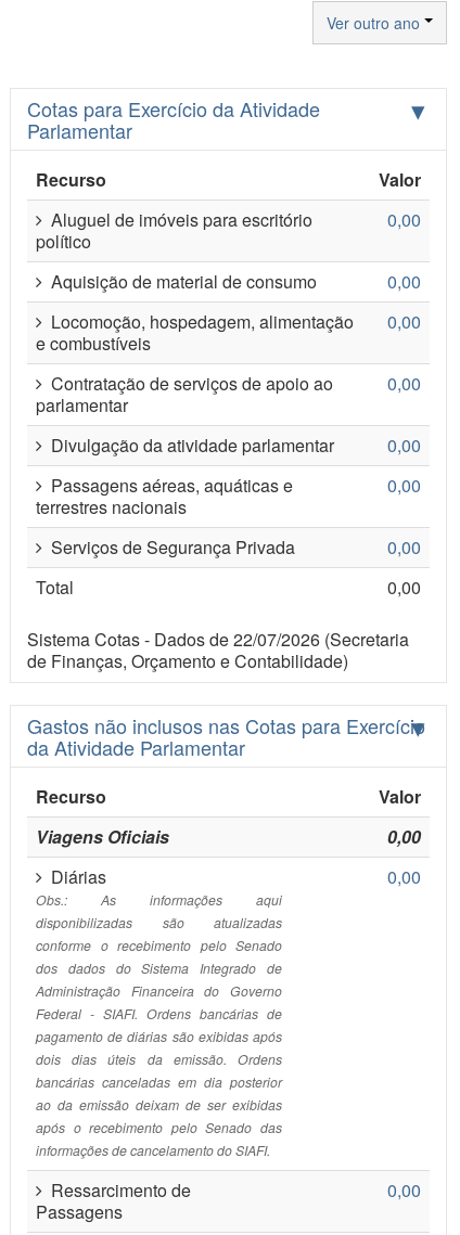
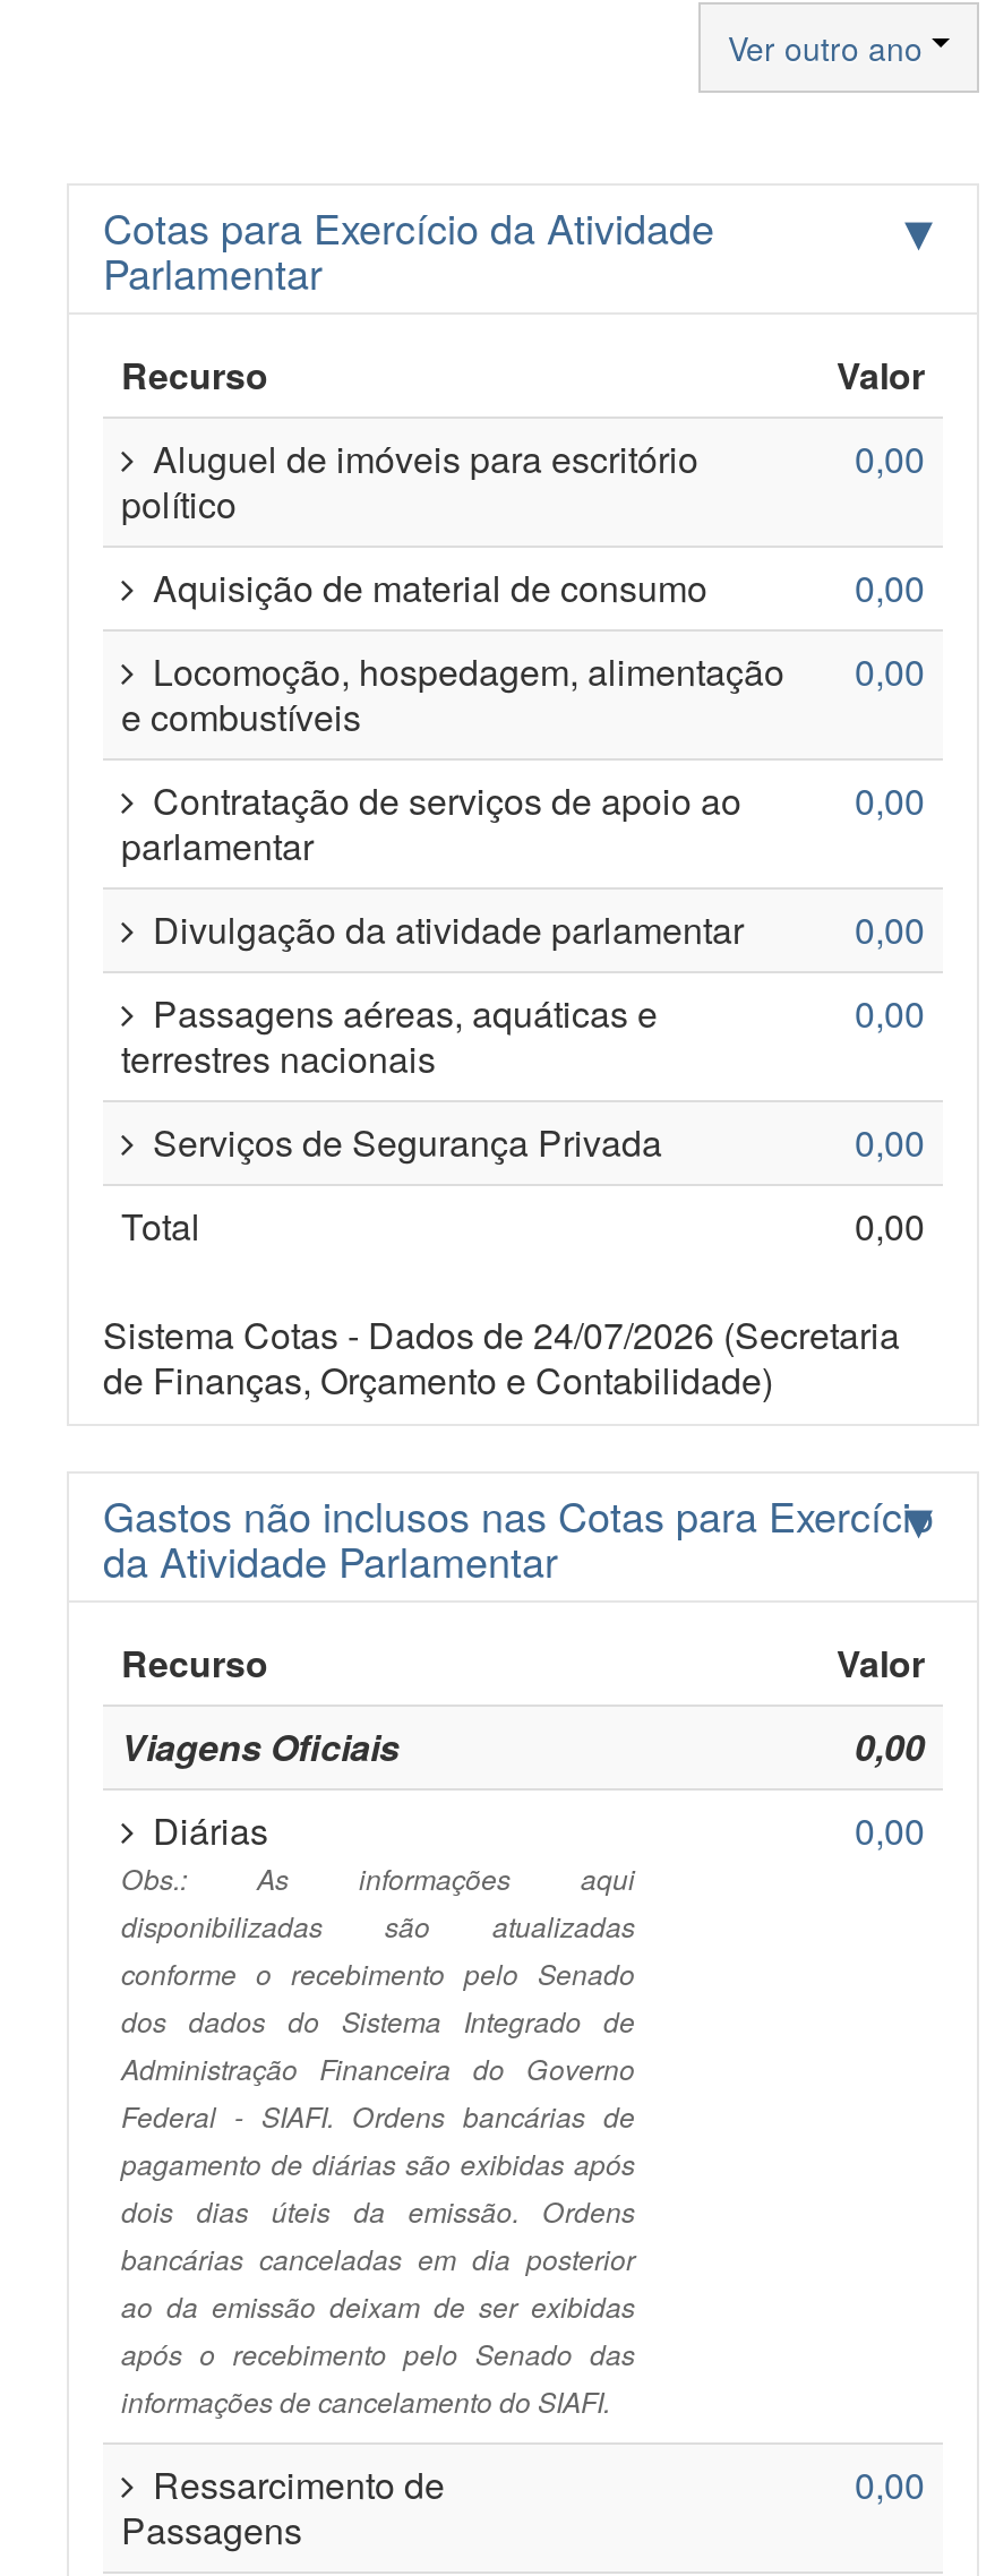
- Sistema Cotas - Dados de 22/07/2026 (Secretaria
+ Sistema Cotas - Dados de 24/07/2026 (Secretaria
